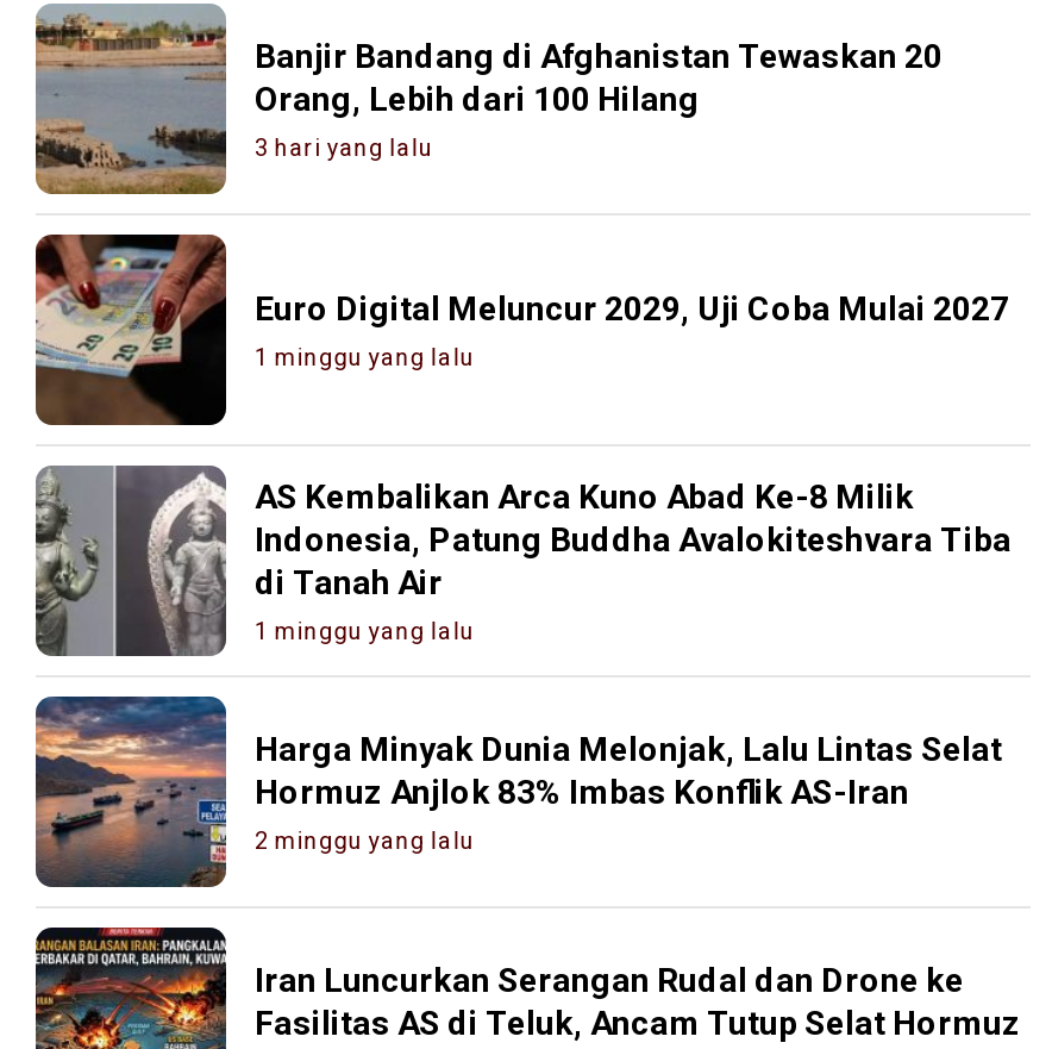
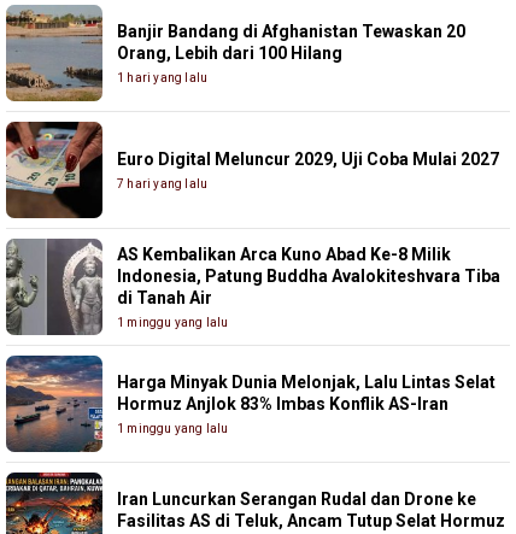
- 3 hari yang lalu
+ 1 hari yang lalu

- 1 minggu yang lalu
+ 7 hari yang lalu

- 2 minggu yang lalu
+ 1 minggu yang lalu
